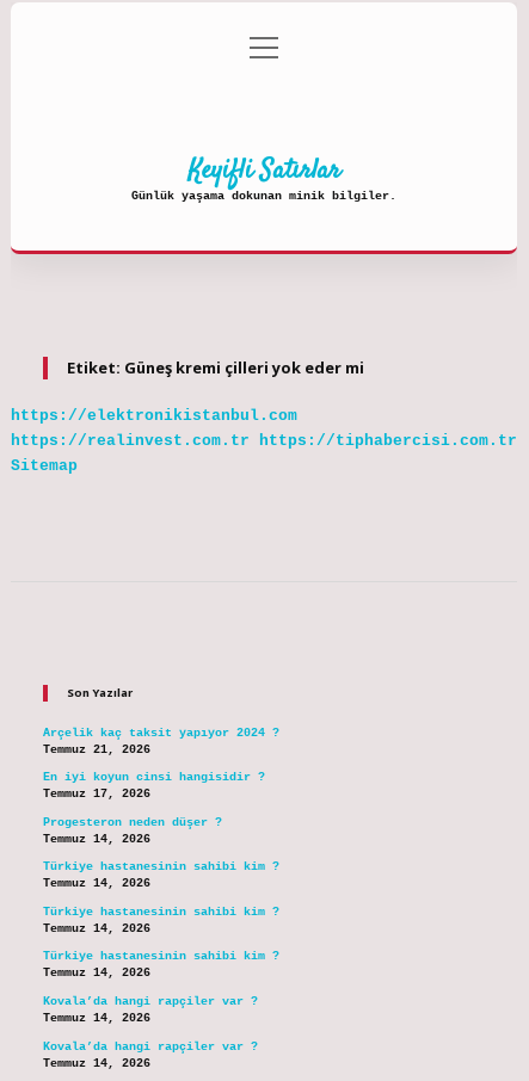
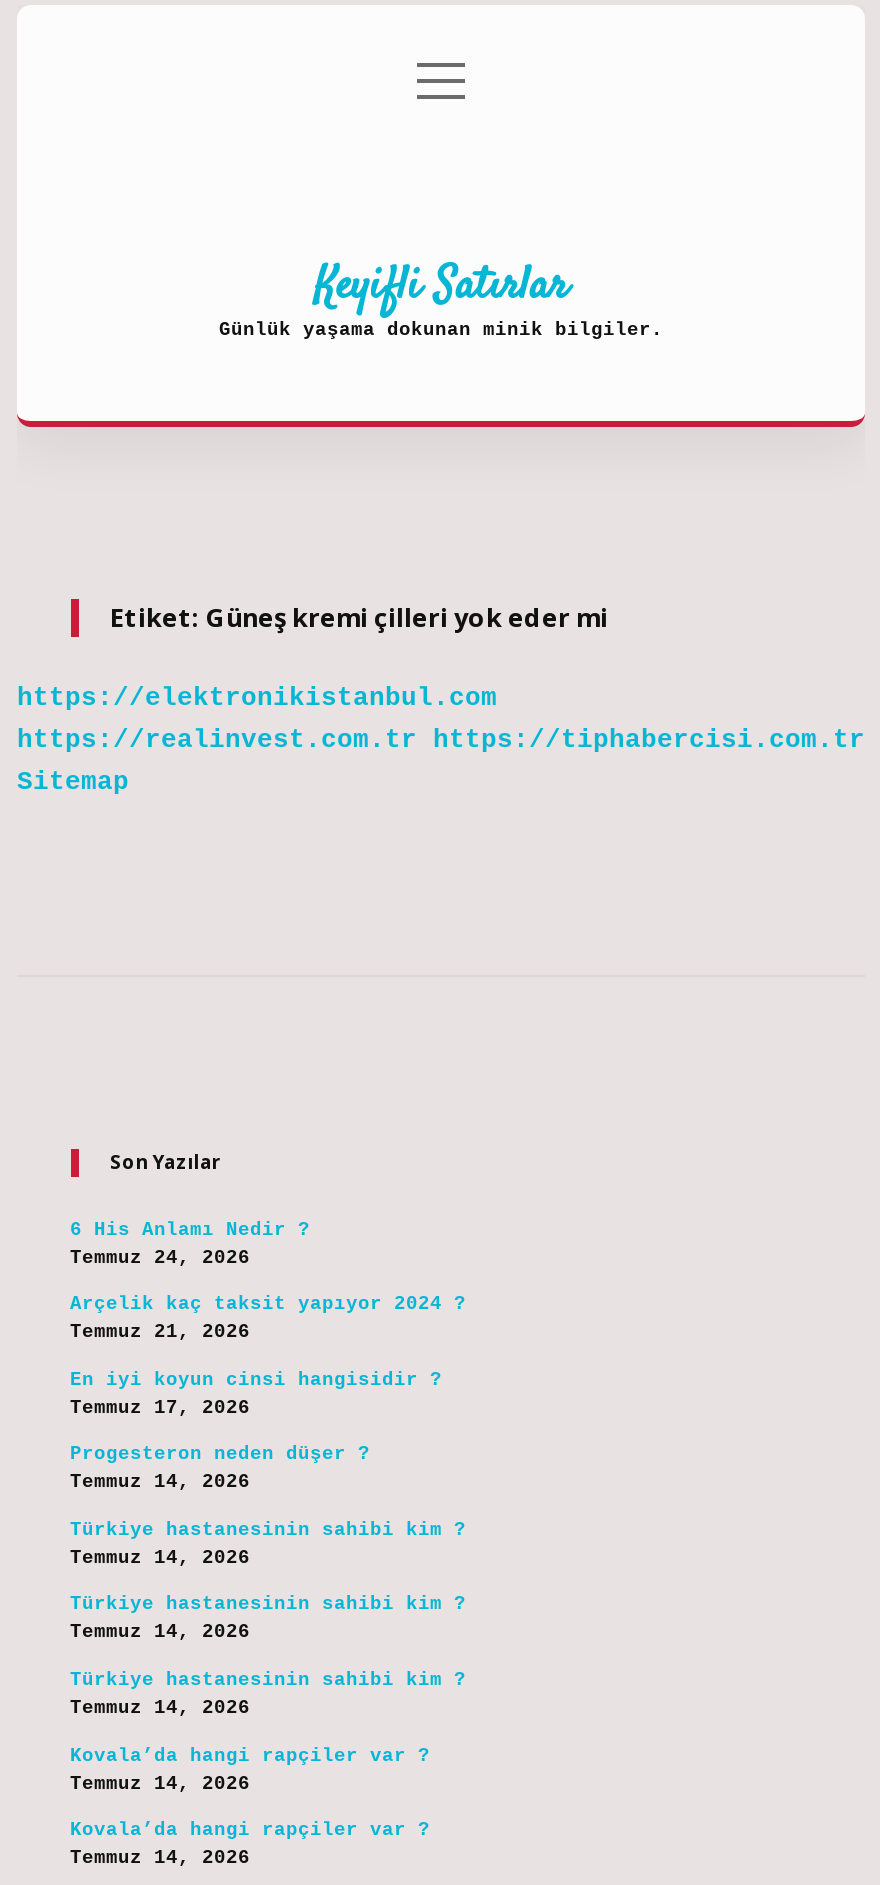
+ 6 His Anlamı Nedir ?
+ Temmuz 24, 2026
